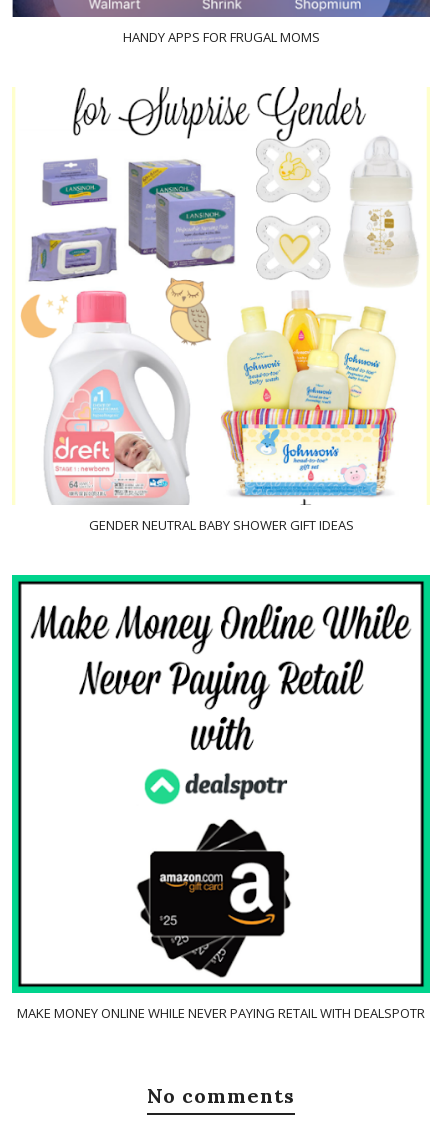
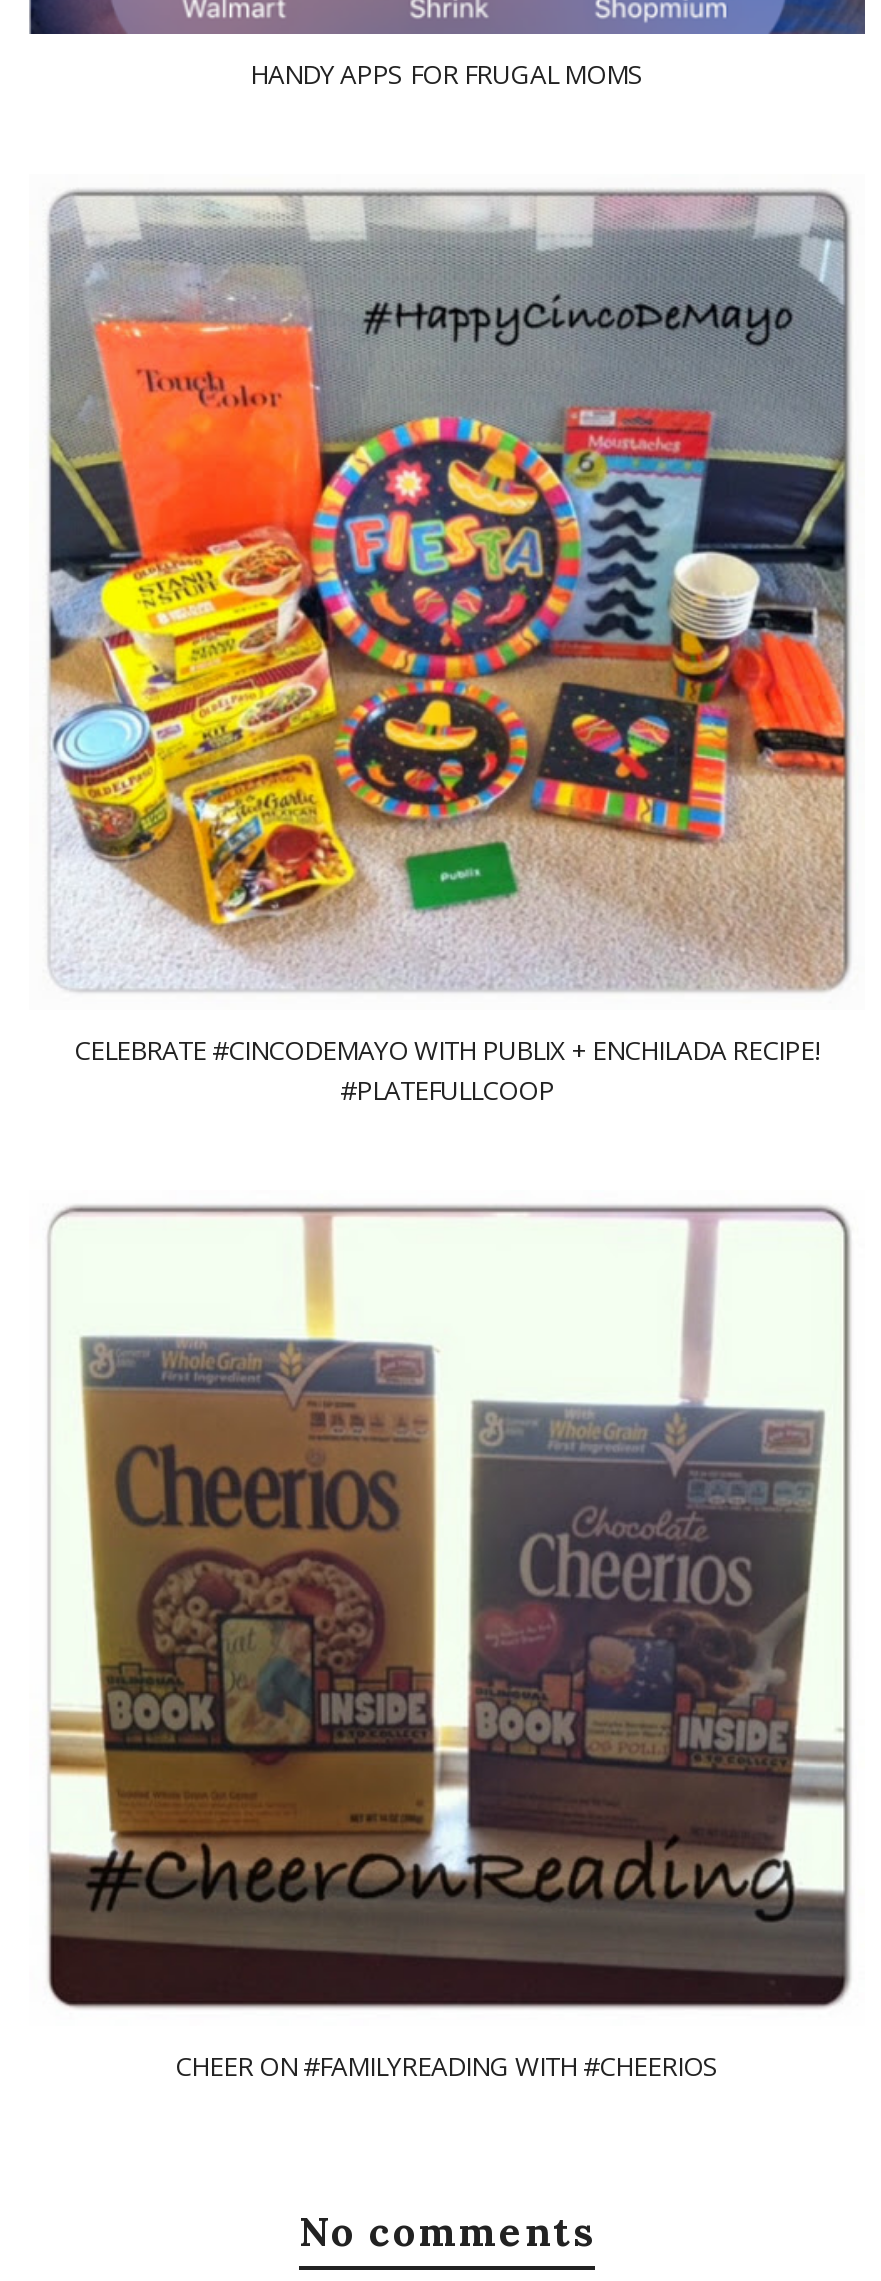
- [image]
- GENDER NEUTRAL BABY SHOWER GIFT IDEAS
+ [image]
+ CELEBRATE #CINCODEMAYO WITH PUBLIX + ENCHILADA RECIPE!
+ #PLATEFULLCOOP

- [image]
- MAKE MONEY ONLINE WHILE NEVER PAYING RETAIL WITH DEALSPOTR
+ [image]
+ CHEER ON #FAMILYREADING WITH #CHEERIOS
